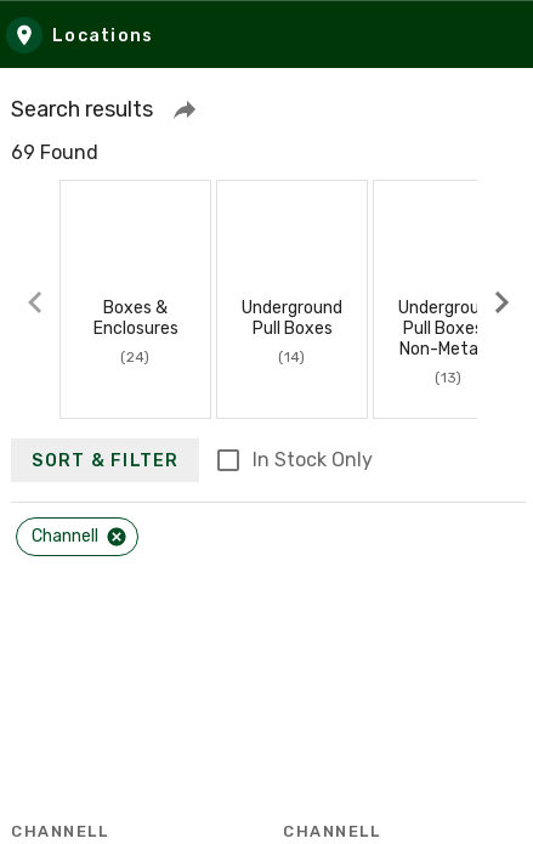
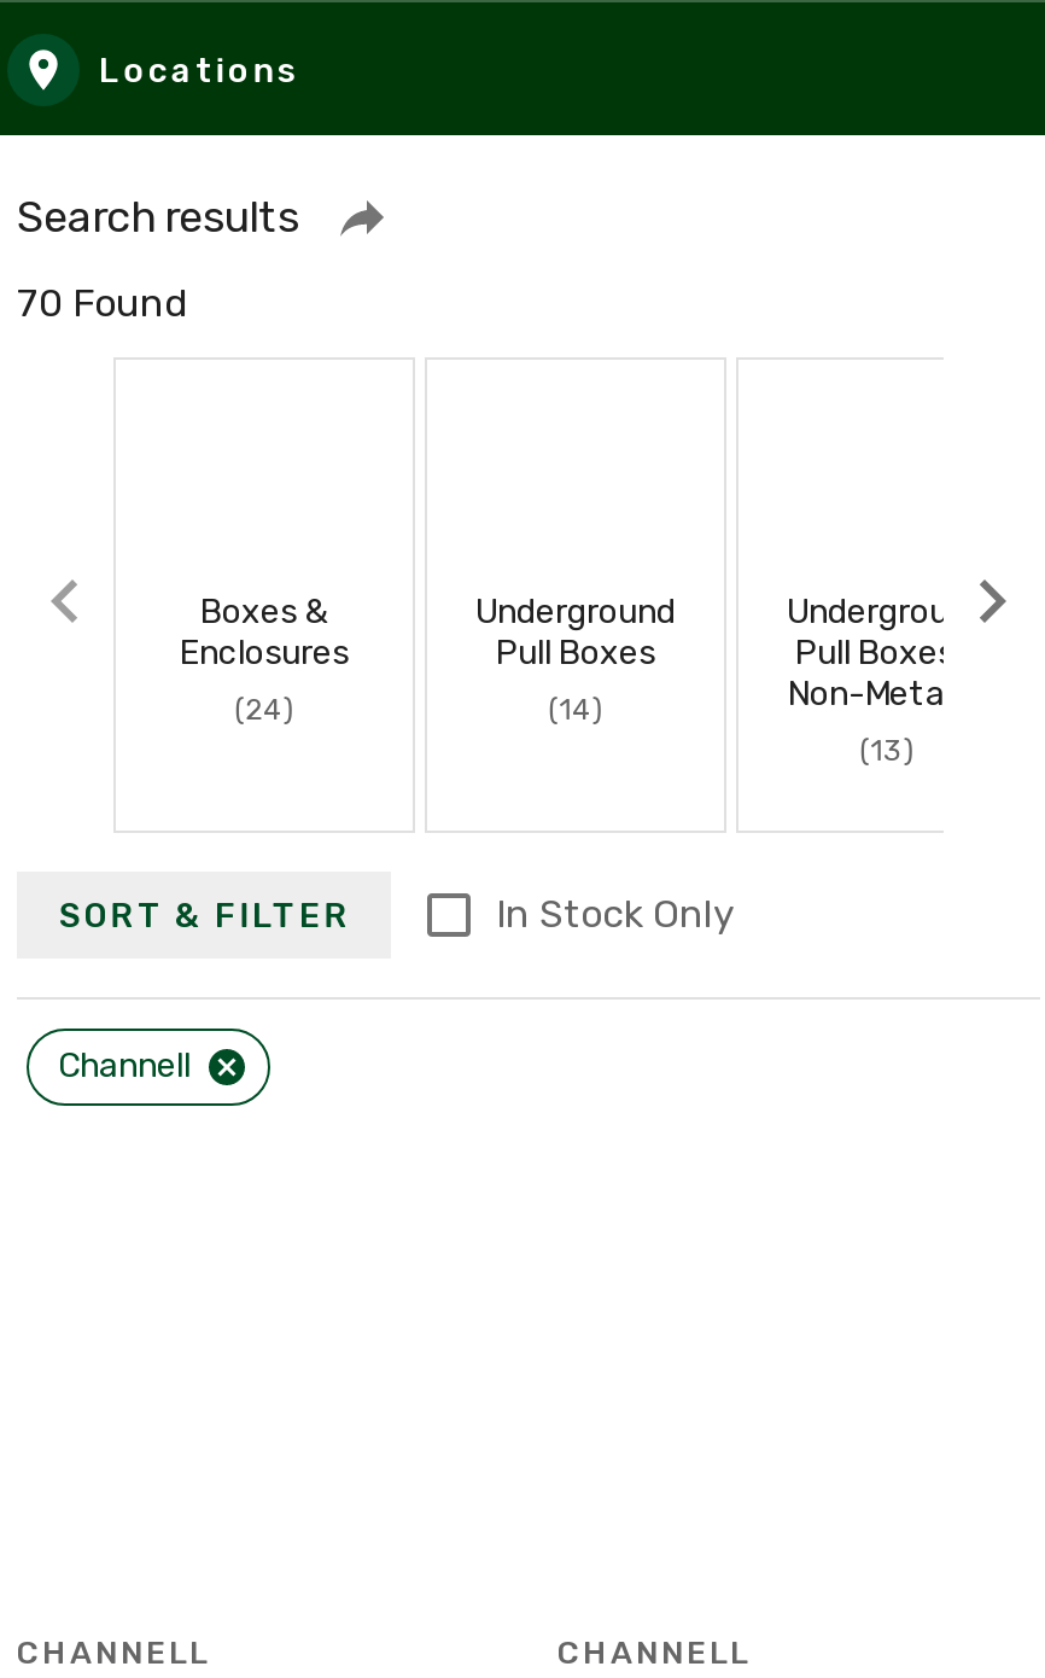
- 69 Found
+ 70 Found
